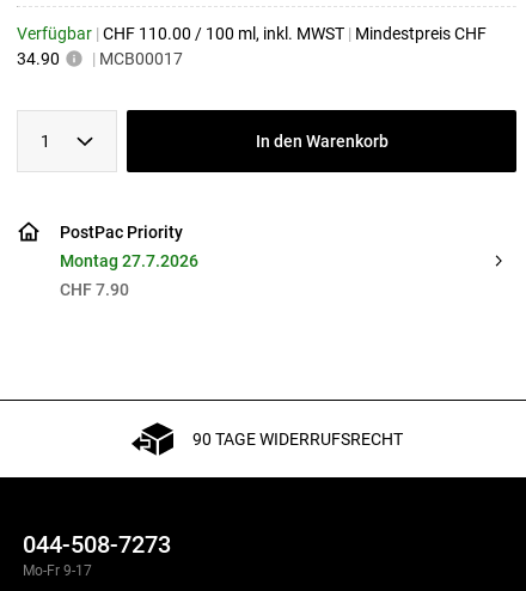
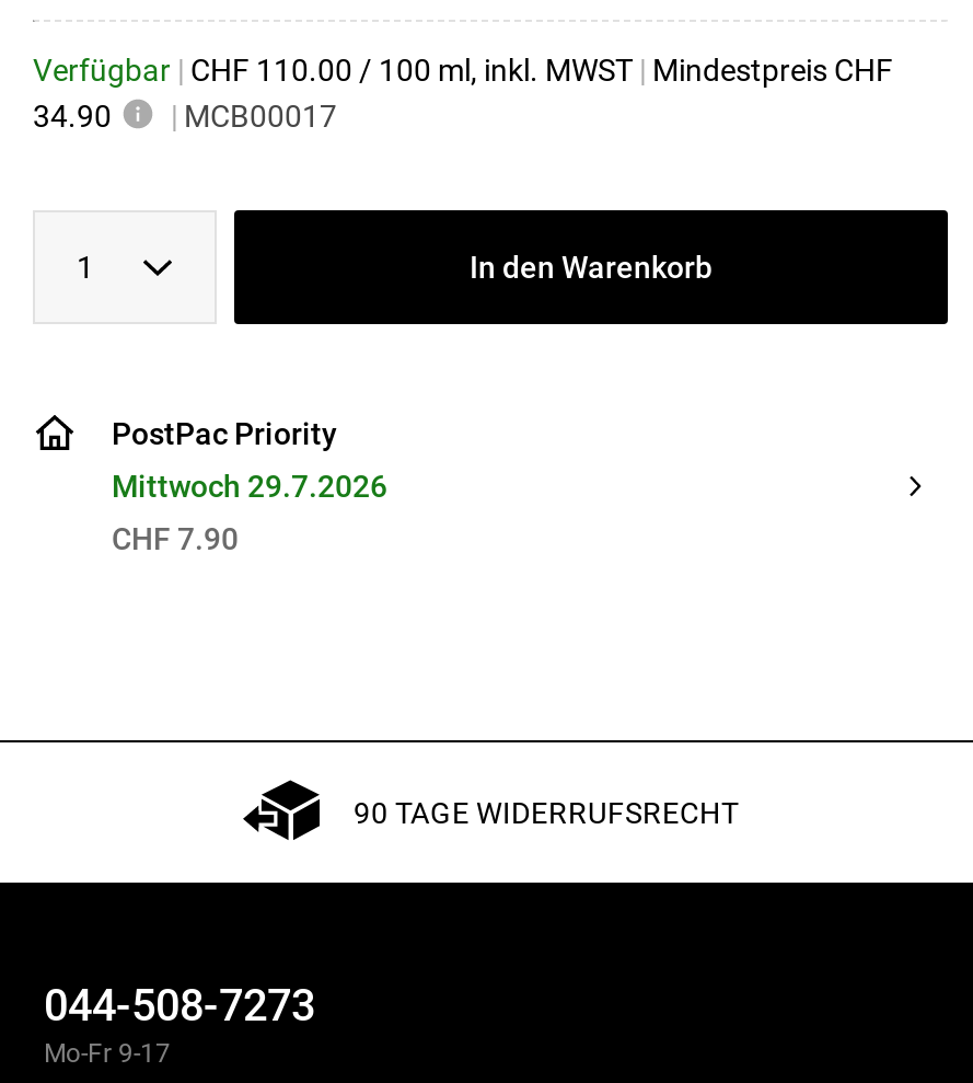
- Montag 27.7.2026
+ Mittwoch 29.7.2026
